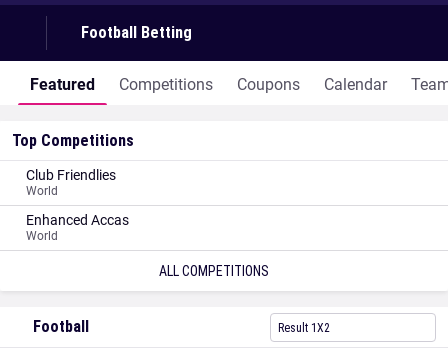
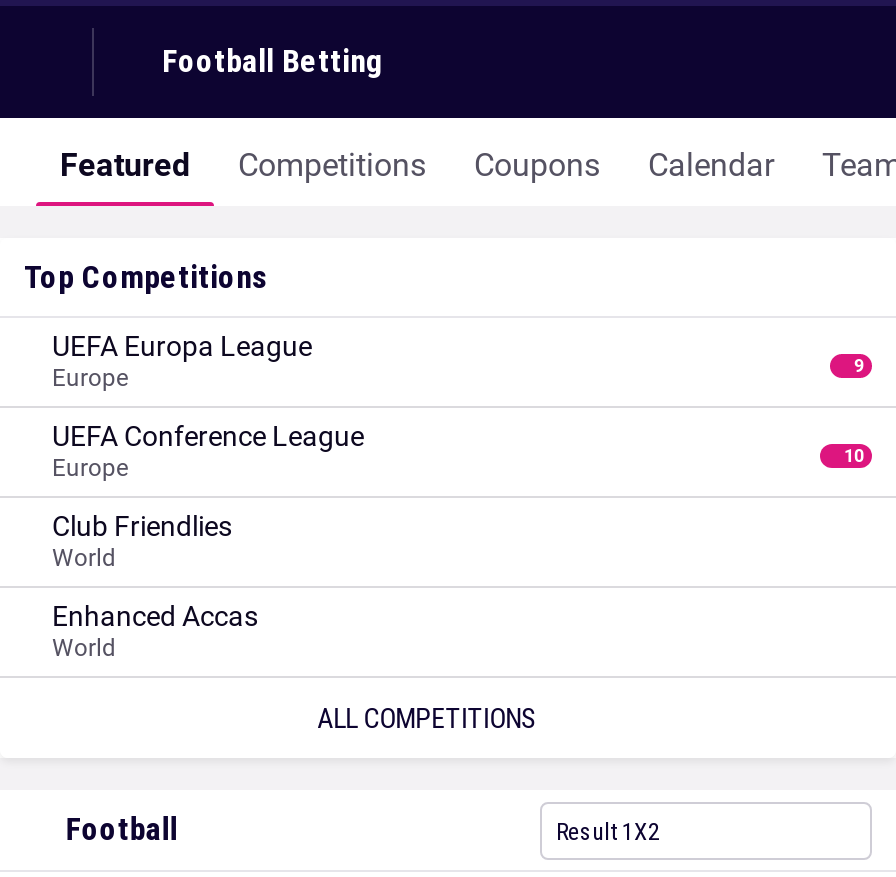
+ UEFA Europa League
+ Europe
+ 9
+ UEFA Conference League
+ Europe
+ 10
